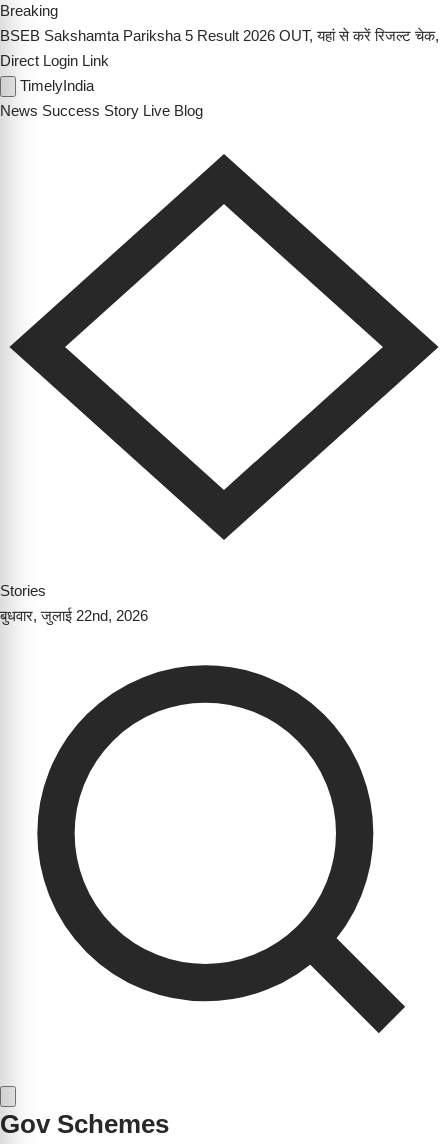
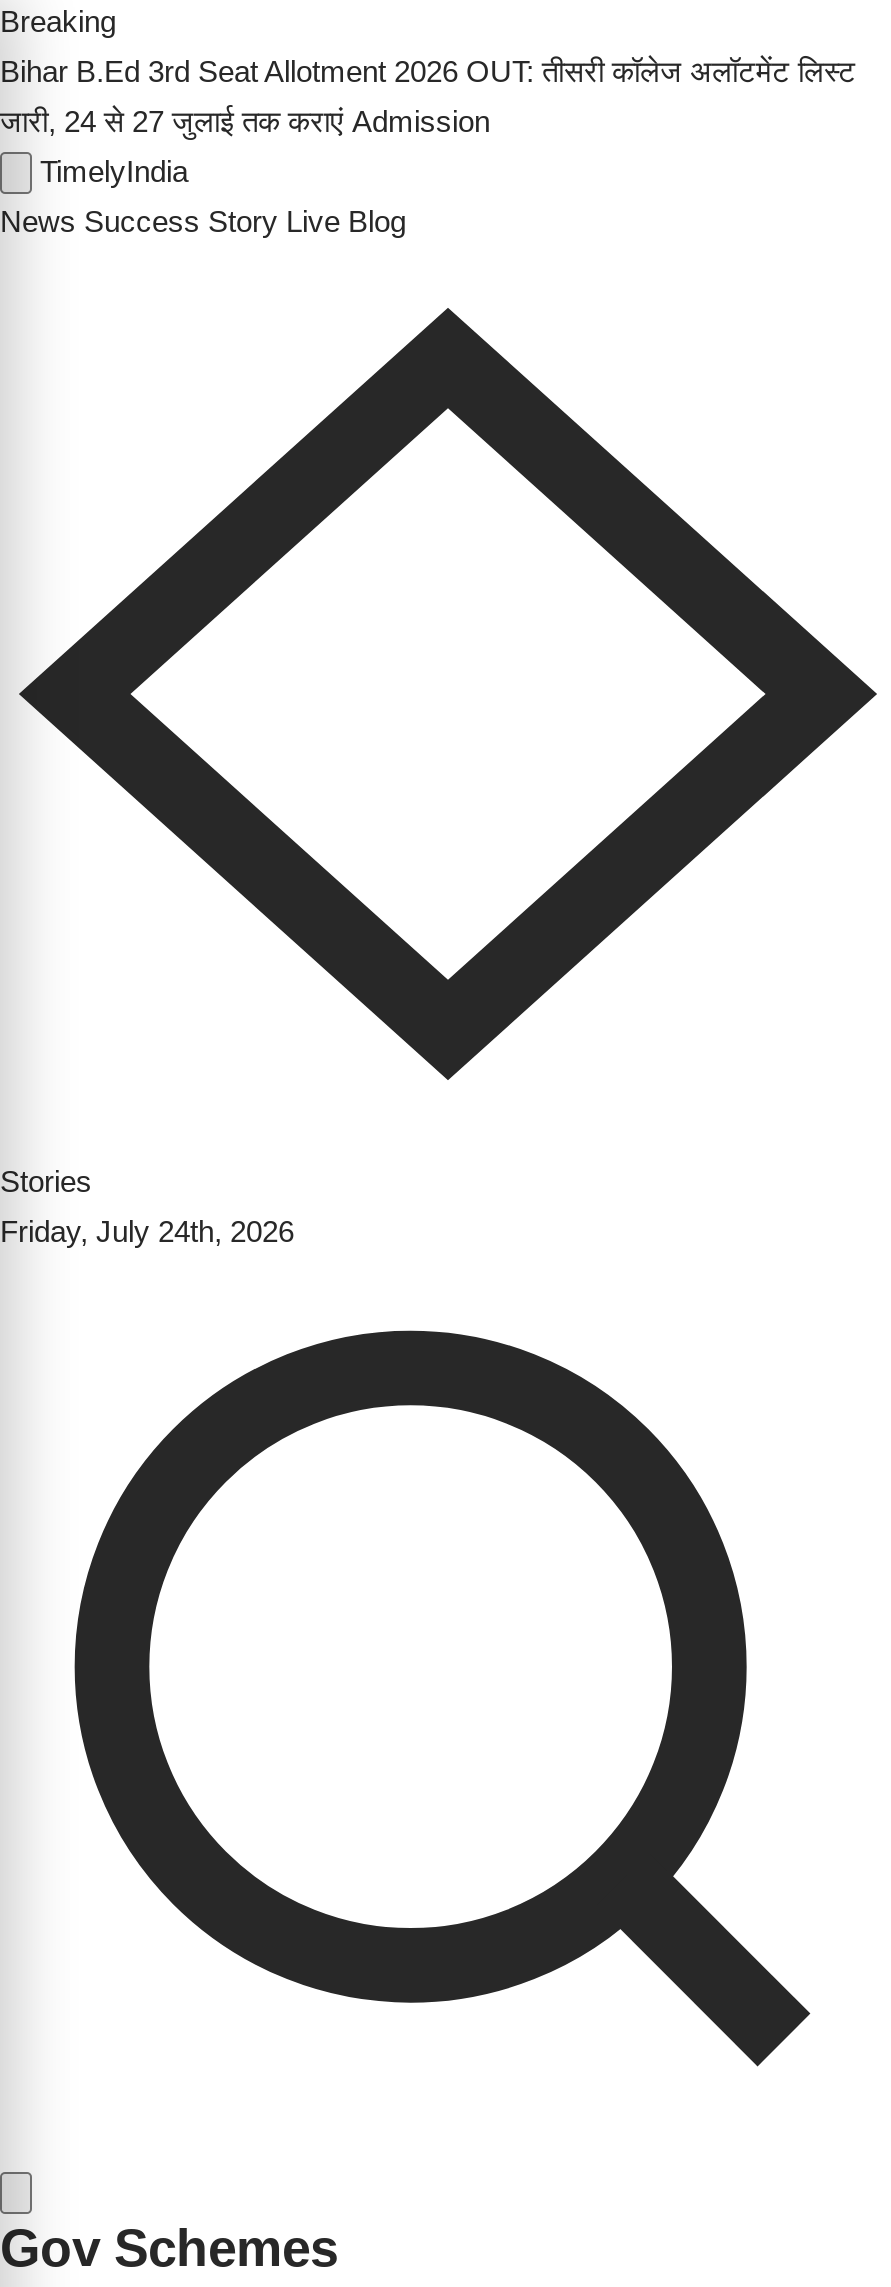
- BSEB Sakshamta Pariksha 5 Result 2026 OUT, यहां से करें रिजल्ट चेक,
+ Bihar B.Ed 3rd Seat Allotment 2026 OUT: तीसरी कॉलेज अलॉटमेंट लिस्ट

- Direct Login Link
+ जारी, 24 से 27 जुलाई तक कराएं Admission

- बुधवार, जुलाई 22nd, 2026
+ Friday, July 24th, 2026
